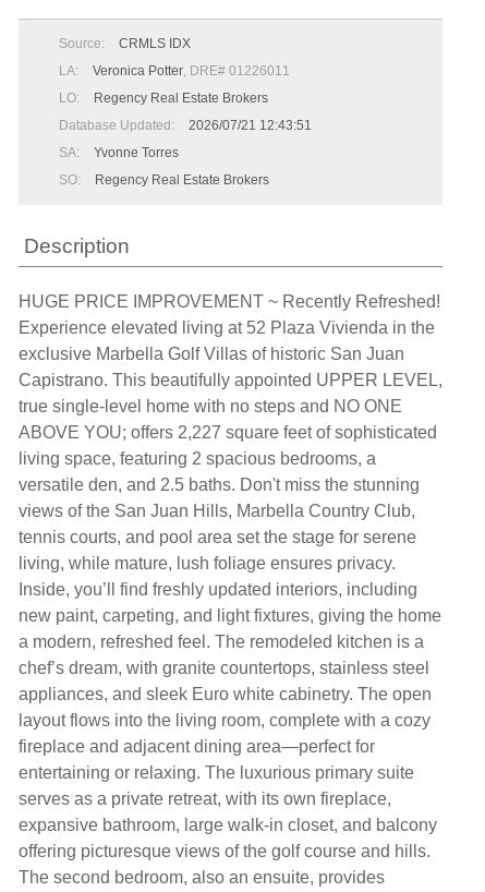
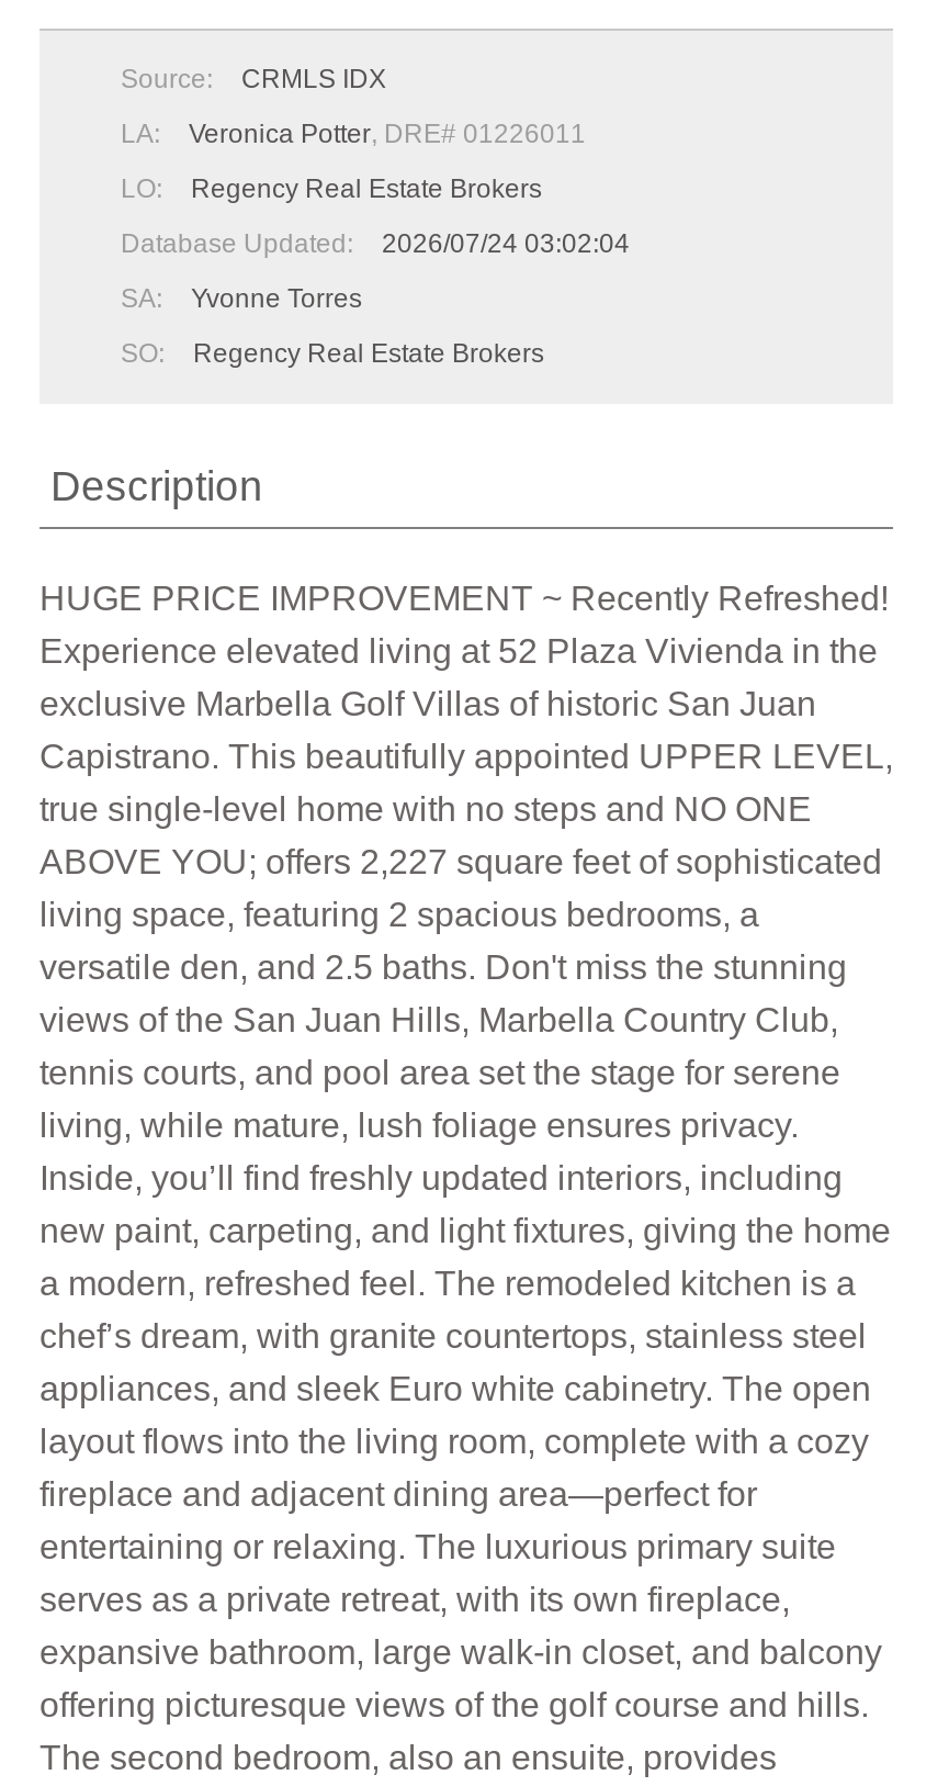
- Database Updated: 2026/07/21 12:43:51
+ Database Updated: 2026/07/24 03:02:04
